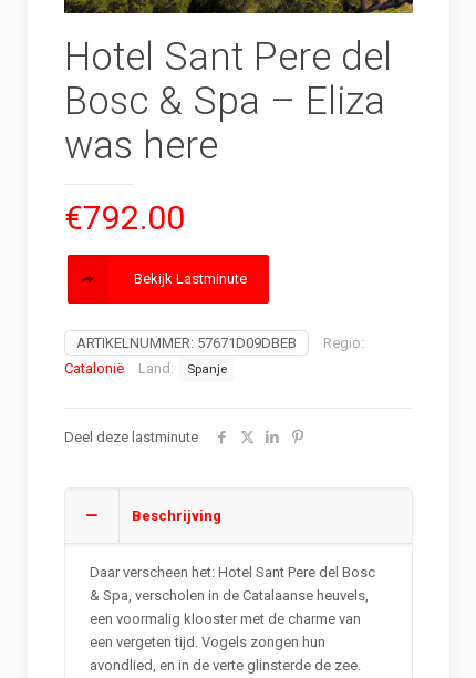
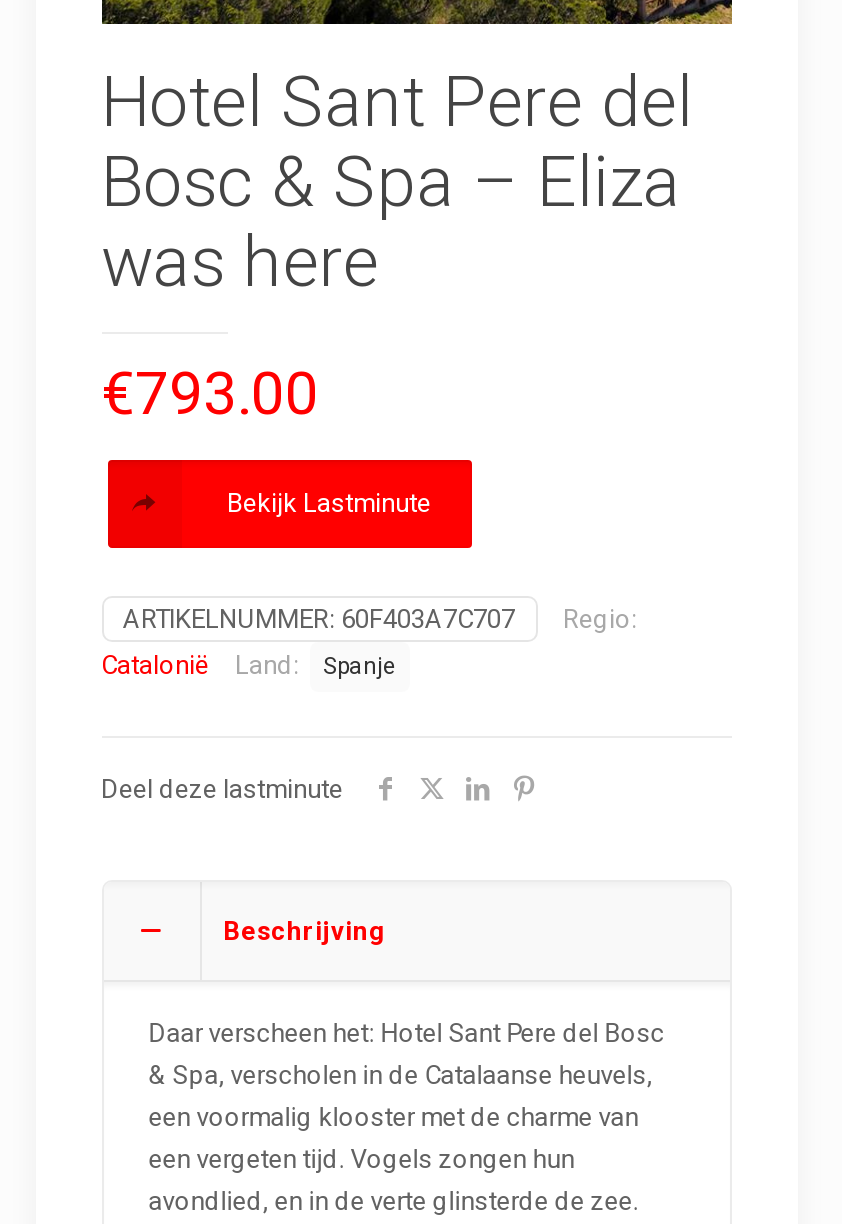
- €792.00
+ €793.00

- ARTIKELNUMMER: 57671D09DBEB
+ ARTIKELNUMMER: 60F403A7C707
